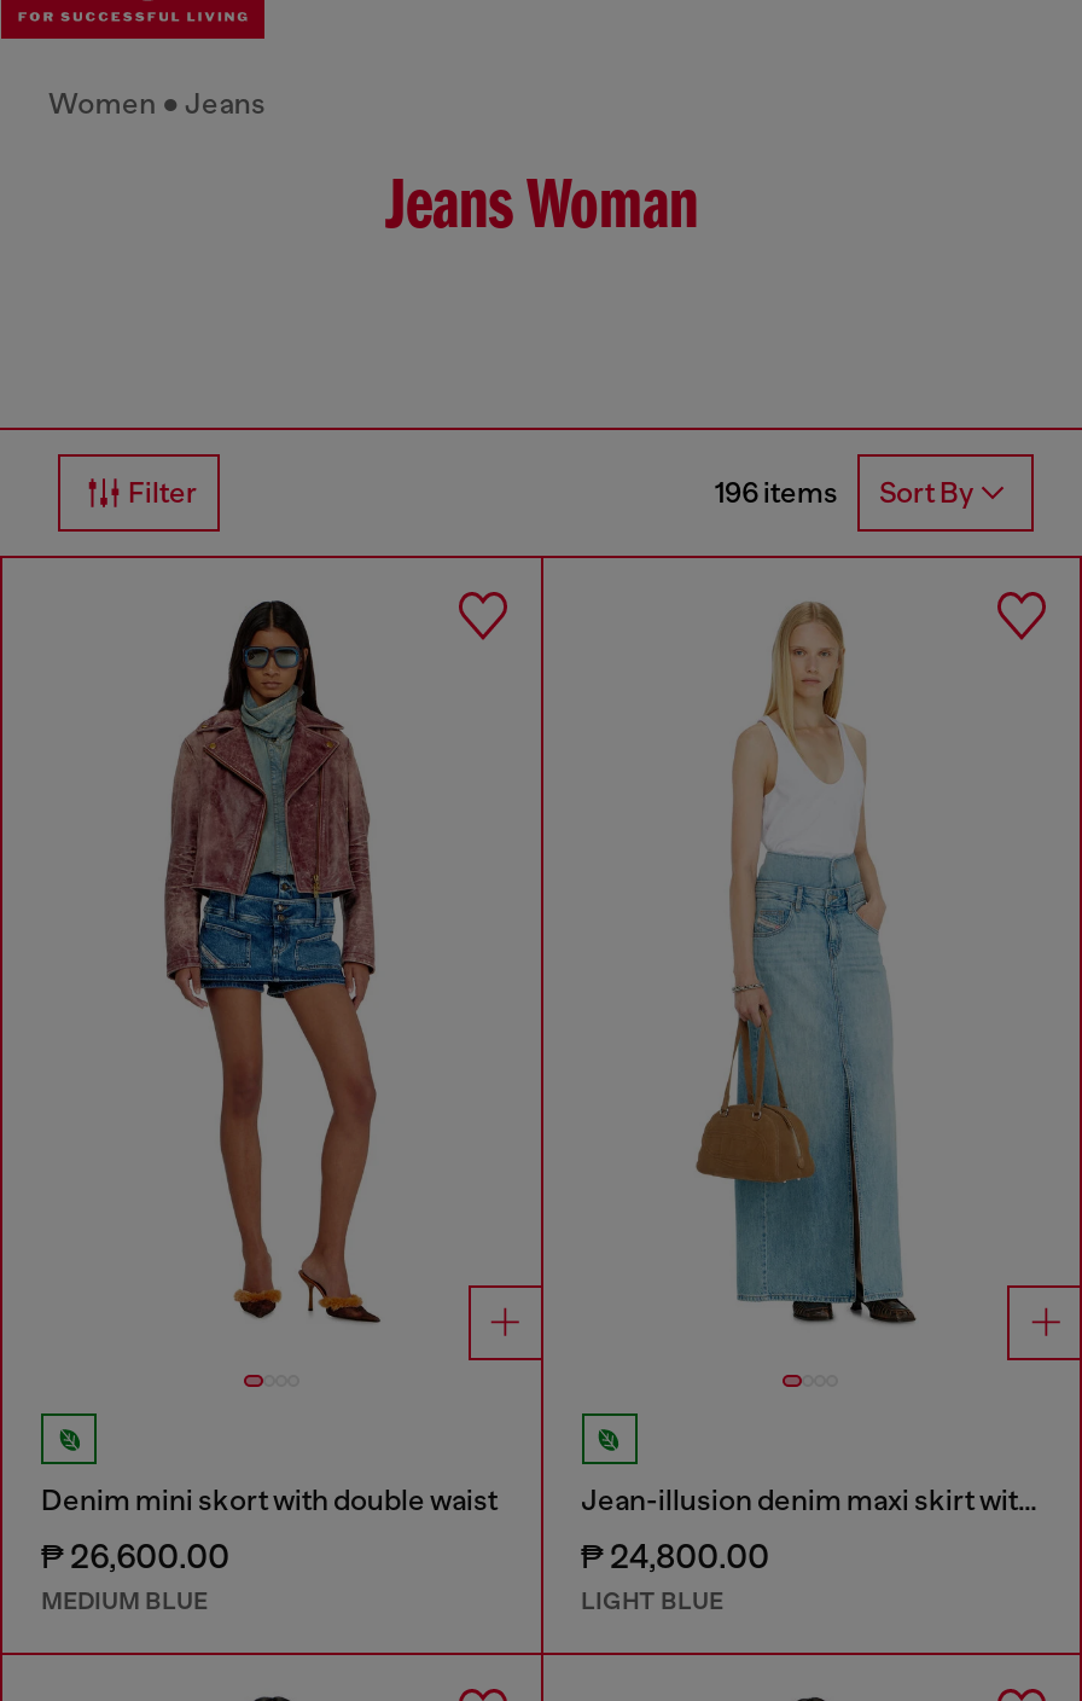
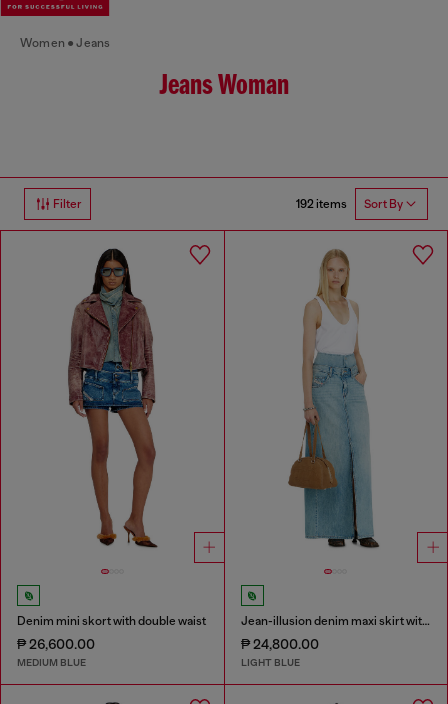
- 196 items Sort By
+ 192 items Sort By
